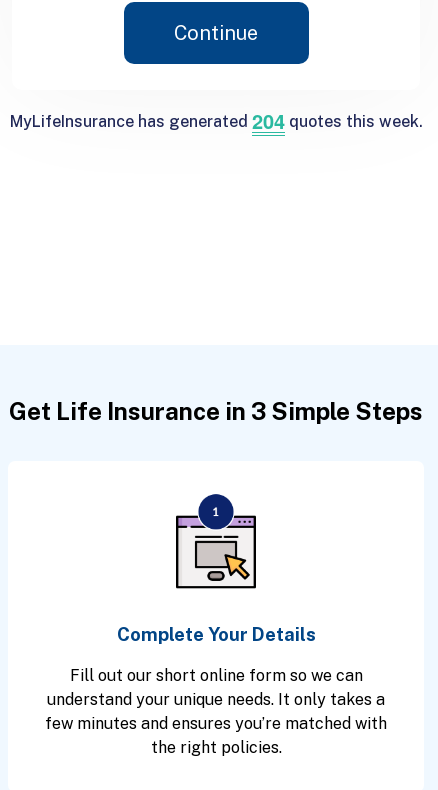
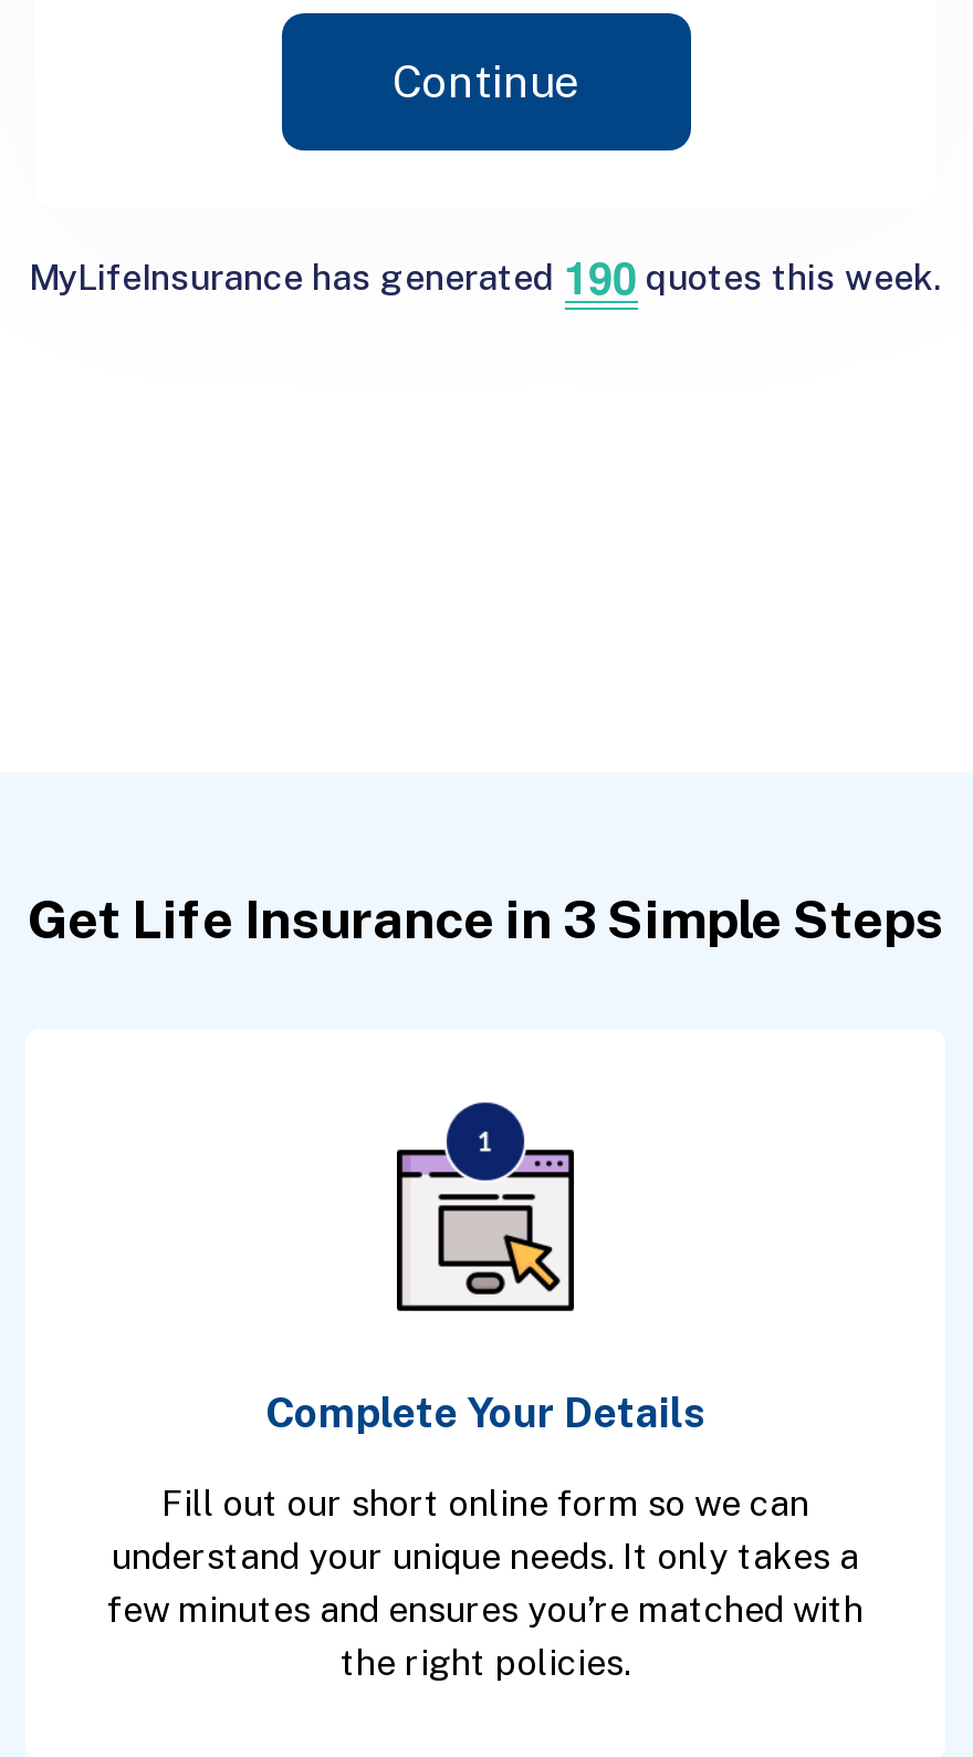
- MyLifeInsurance has generated 204 quotes this week.
+ MyLifeInsurance has generated 190 quotes this week.
